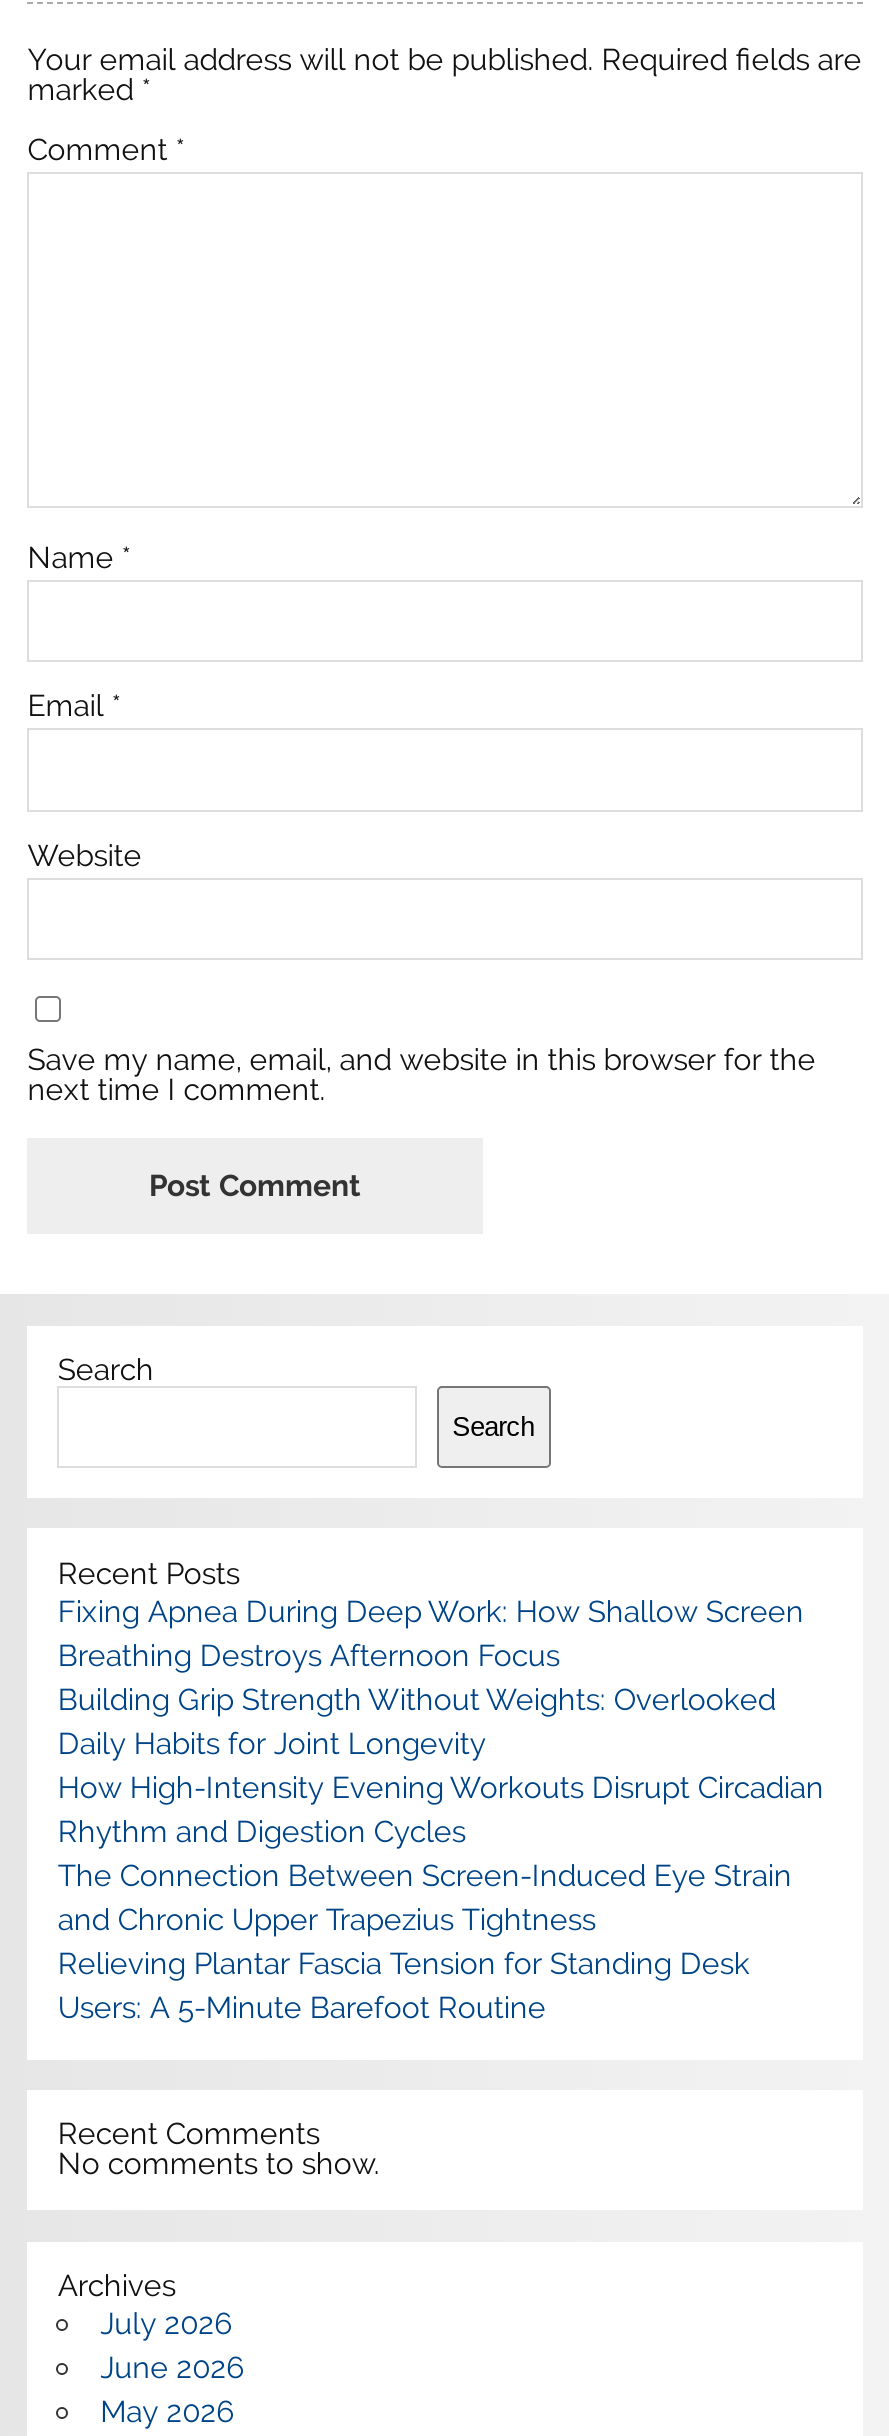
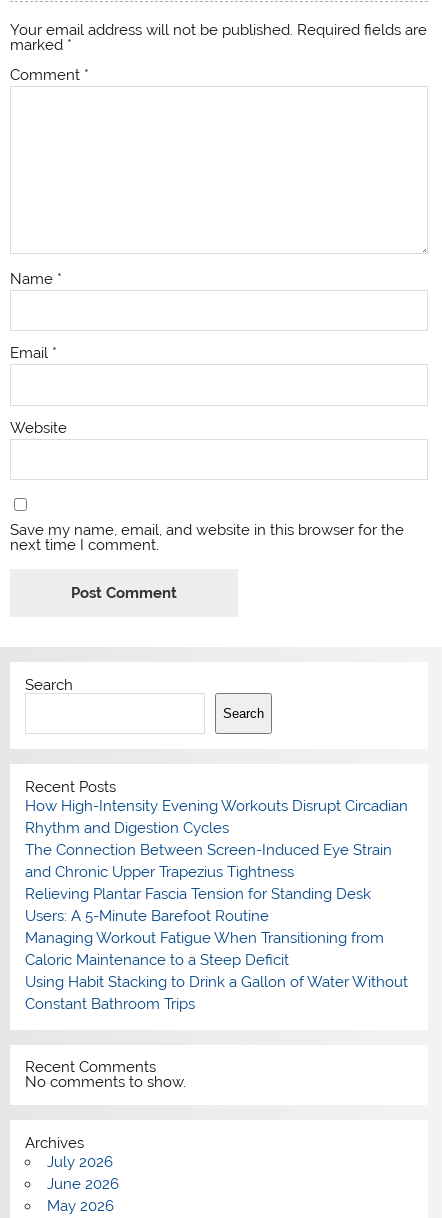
- Fixing Apnea During Deep Work: How Shallow Screen
- Breathing Destroys Afternoon Focus
- Building Grip Strength Without Weights: Overlooked
- Daily Habits for Joint Longevity

moved up: How High-Intensity Evening Workouts Disrupt Circadian | Rhythm and Digestion Cycles | The Connection Between Screen-Induced Eye Strain | and Chronic Upper Trapezius Tightness | Relieving Plantar Fascia Tension for Standing Desk | Users: A 5-Minute Barefoot Routine

+ Managing Workout Fatigue When Transitioning from
+ Caloric Maintenance to a Steep Deficit
+ Using Habit Stacking to Drink a Gallon of Water Without
+ Constant Bathroom Trips
